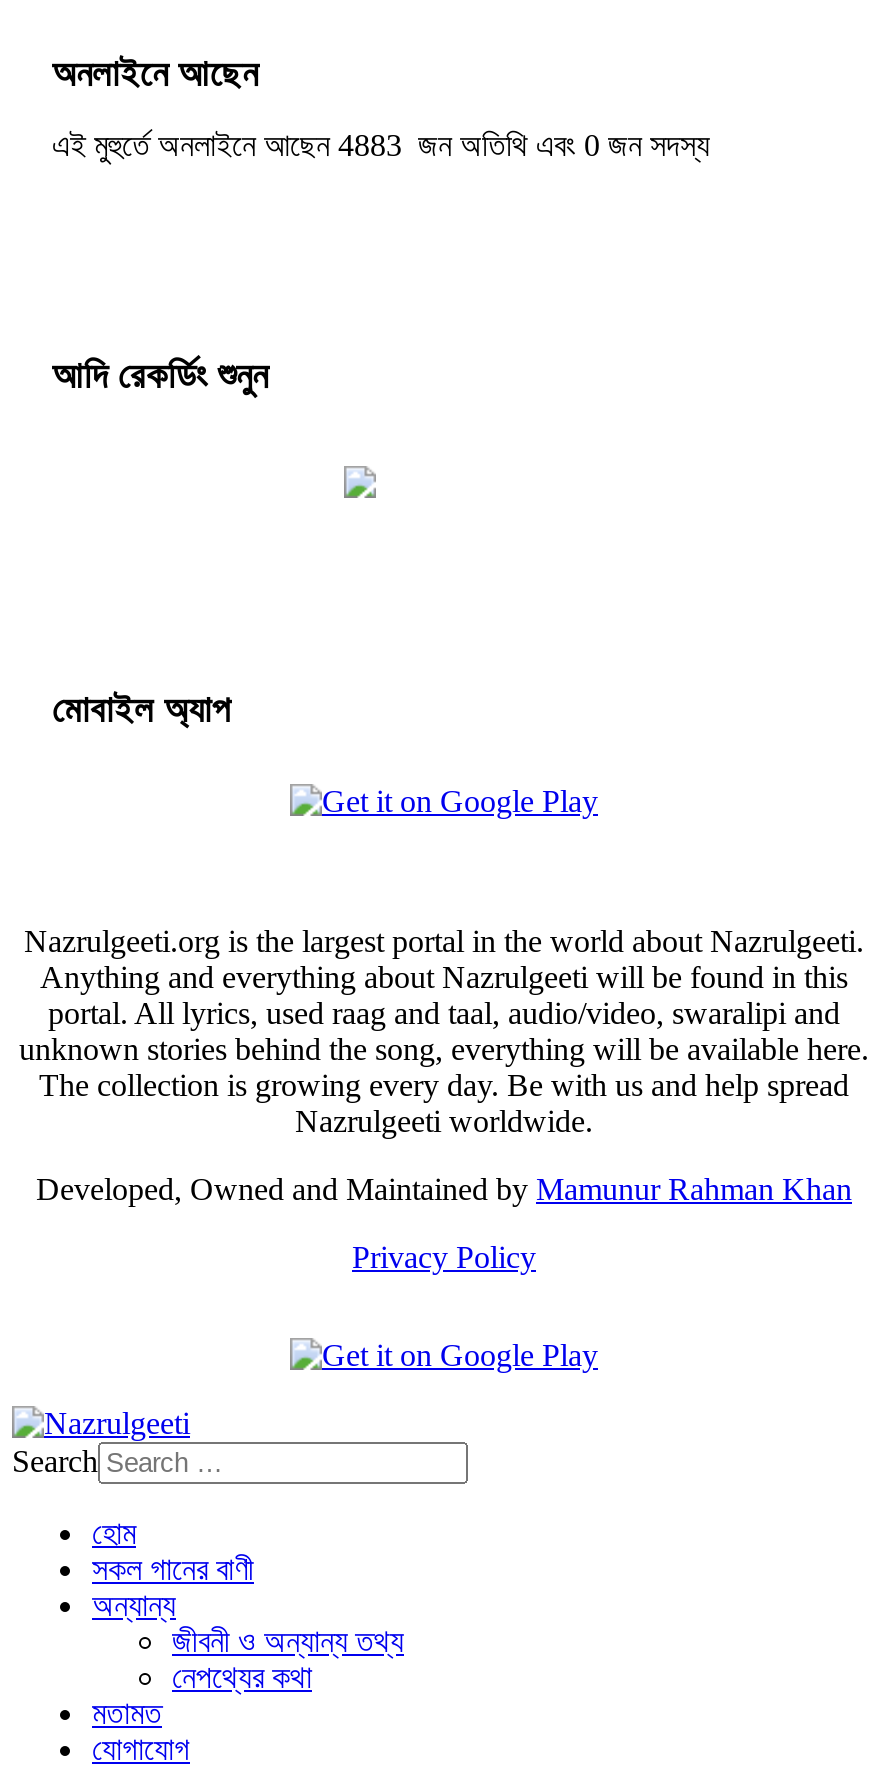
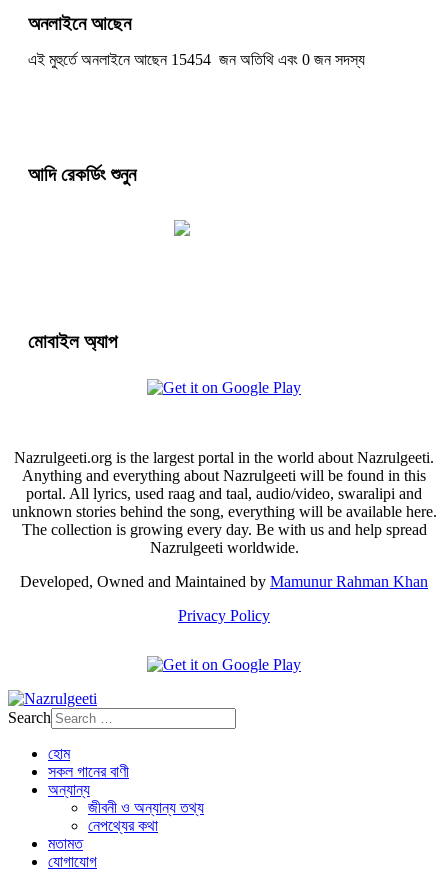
- এই মুহুর্তে অনলাইনে আছেন 4883 জন অতিথি এবং 0 জন সদস্য
+ এই মুহুর্তে অনলাইনে আছেন 15454 জন অতিথি এবং 0 জন সদস্য
